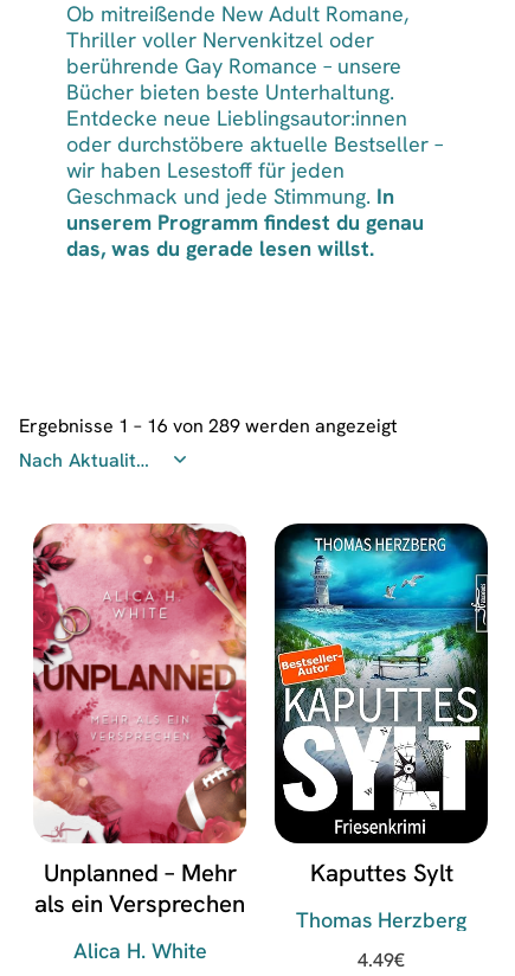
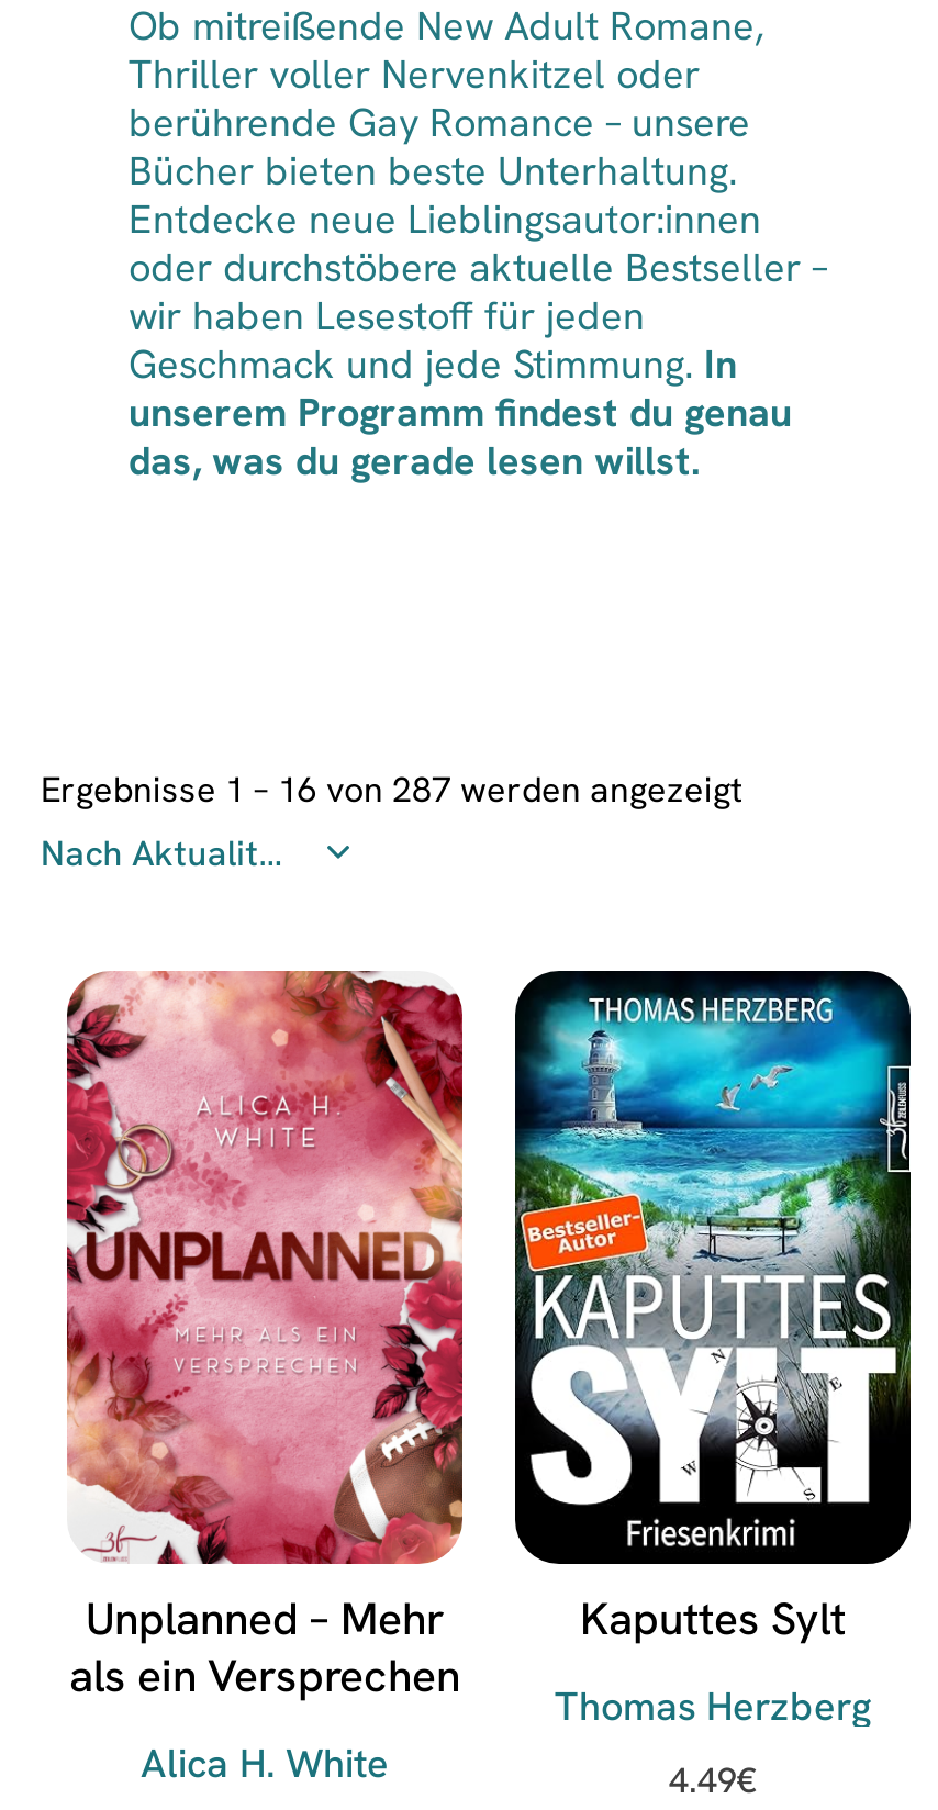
- Ergebnisse 1 – 16 von 289 werden angezeigt
+ Ergebnisse 1 – 16 von 287 werden angezeigt
